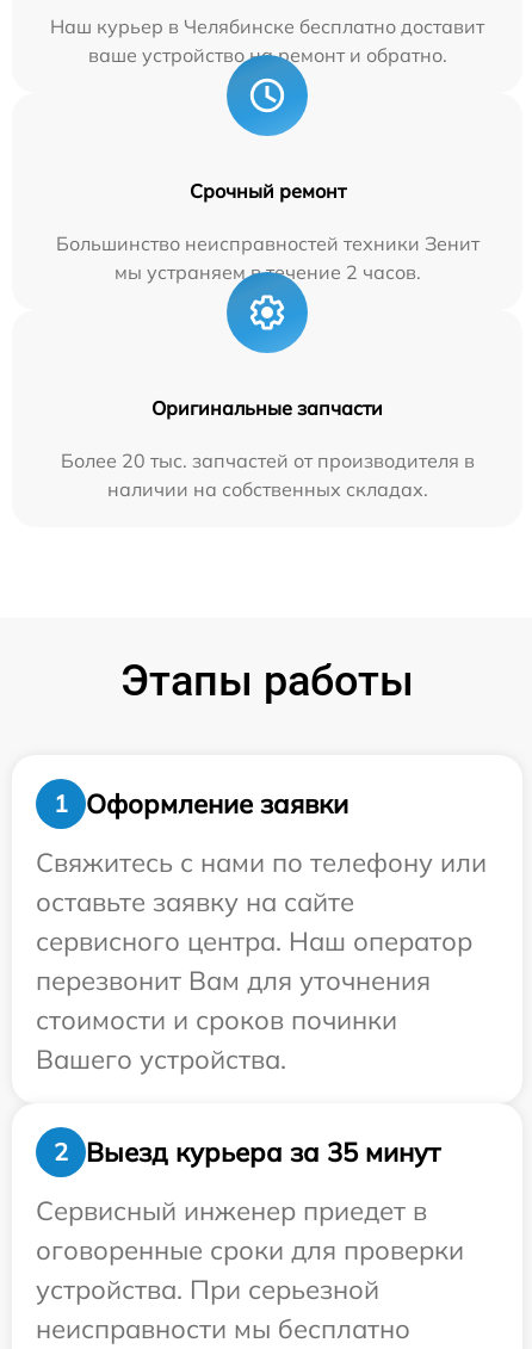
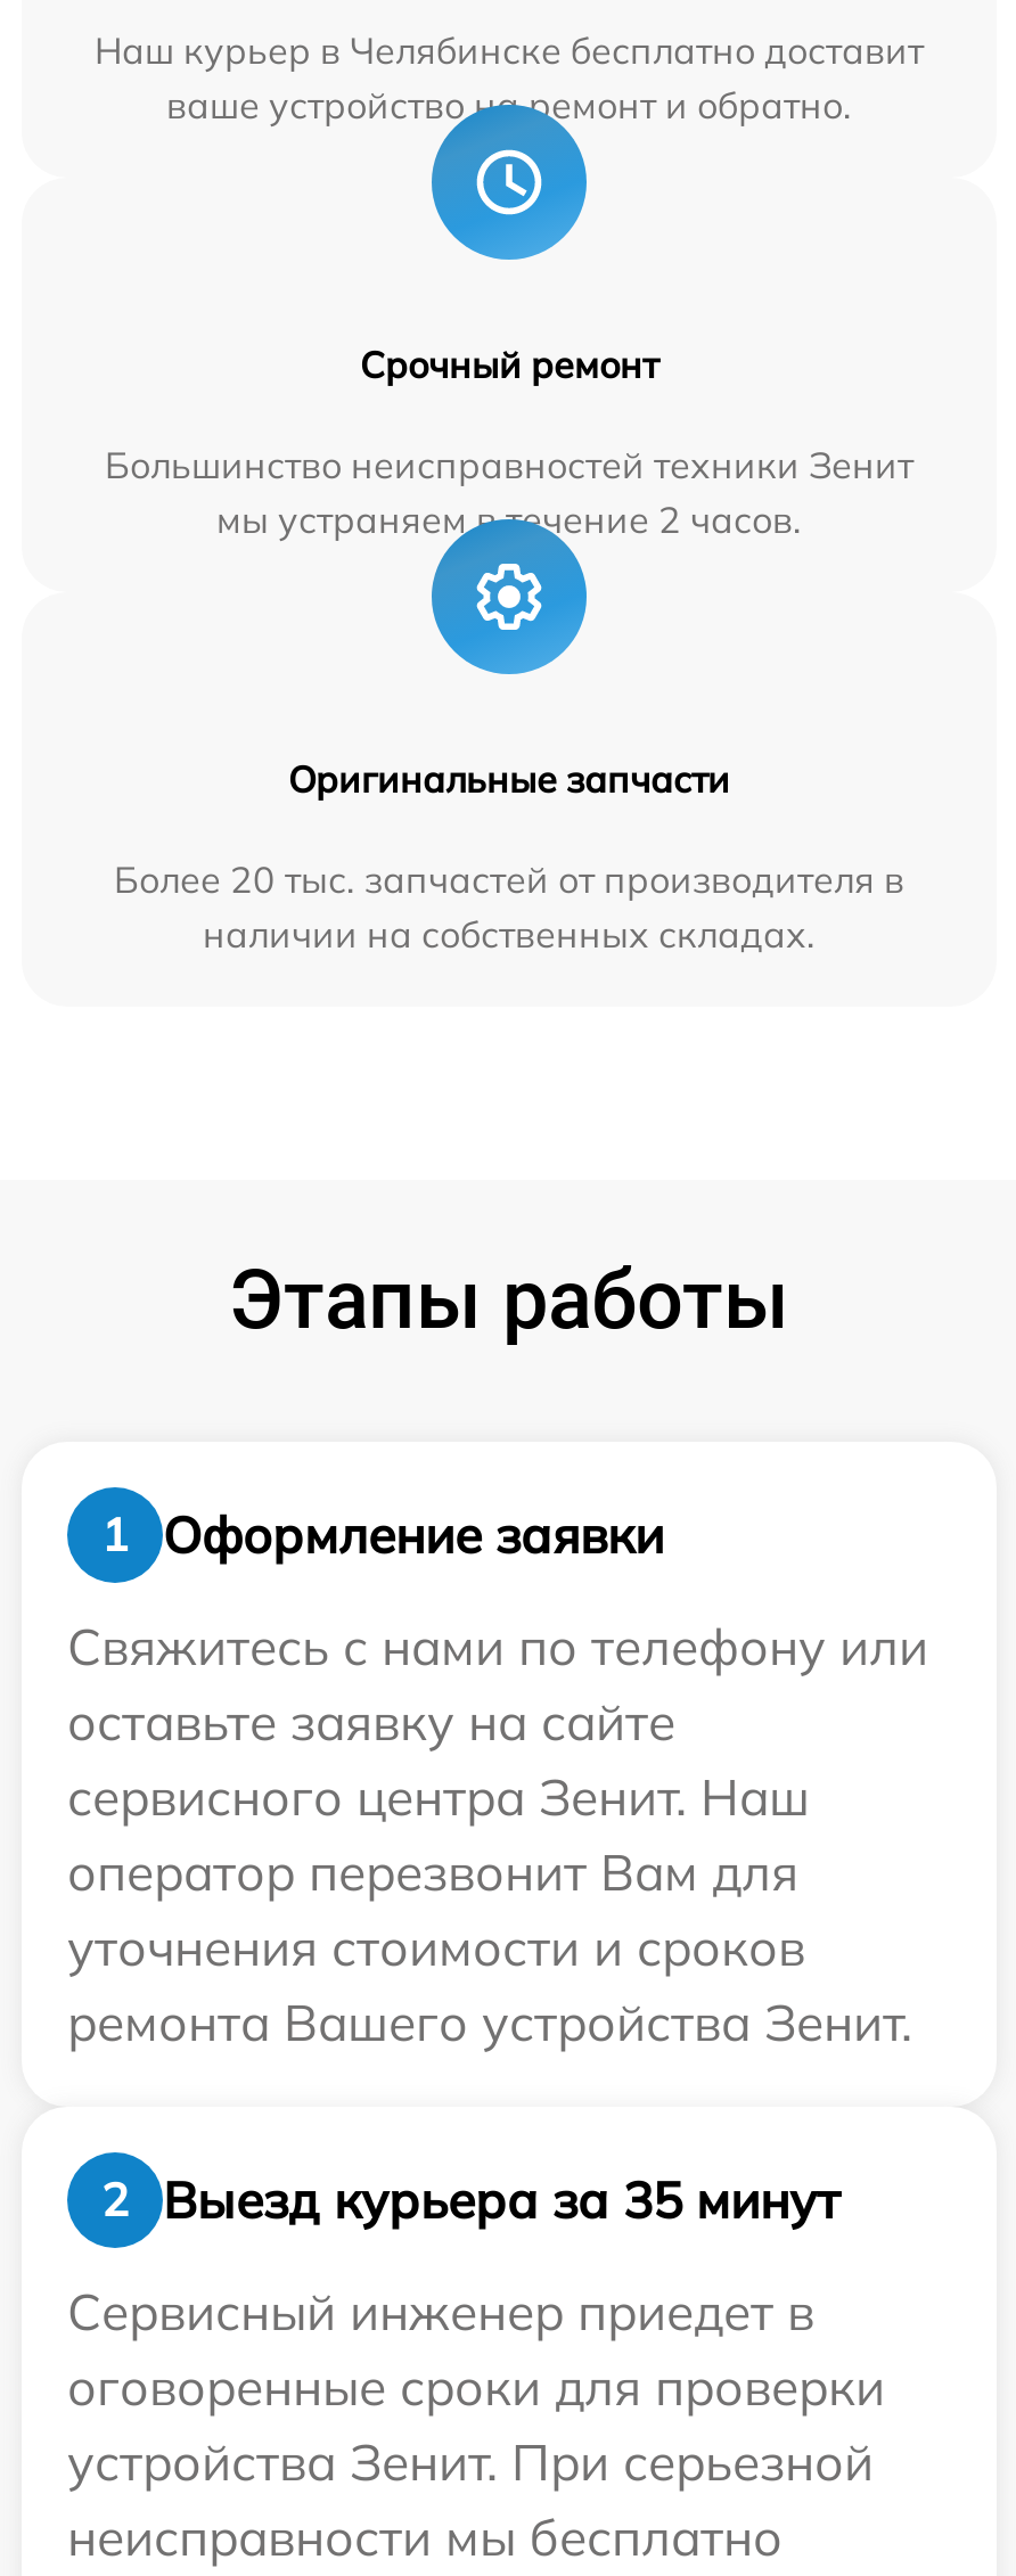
- сервисного центра. Наш оператор
- перезвонит Вам для уточнения
- стоимости и сроков починки
- Вашего устройства.
+ сервисного центра Зенит. Наш
+ оператор перезвонит Вам для
+ уточнения стоимости и сроков
+ ремонта Вашего устройства Зенит.

- устройства. При серьезной
+ устройства Зенит. При серьезной
